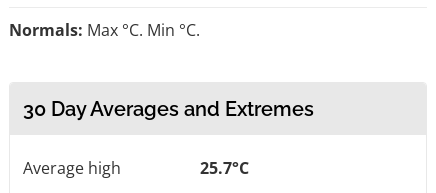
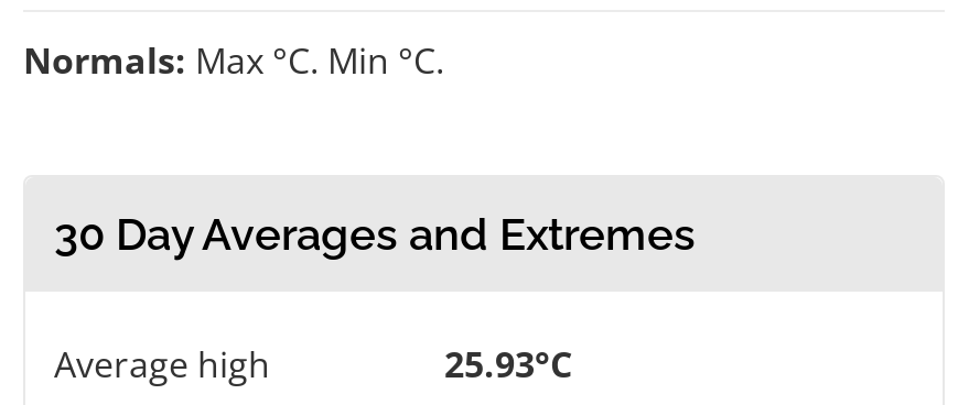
- 25.7°C
+ 25.93°C
